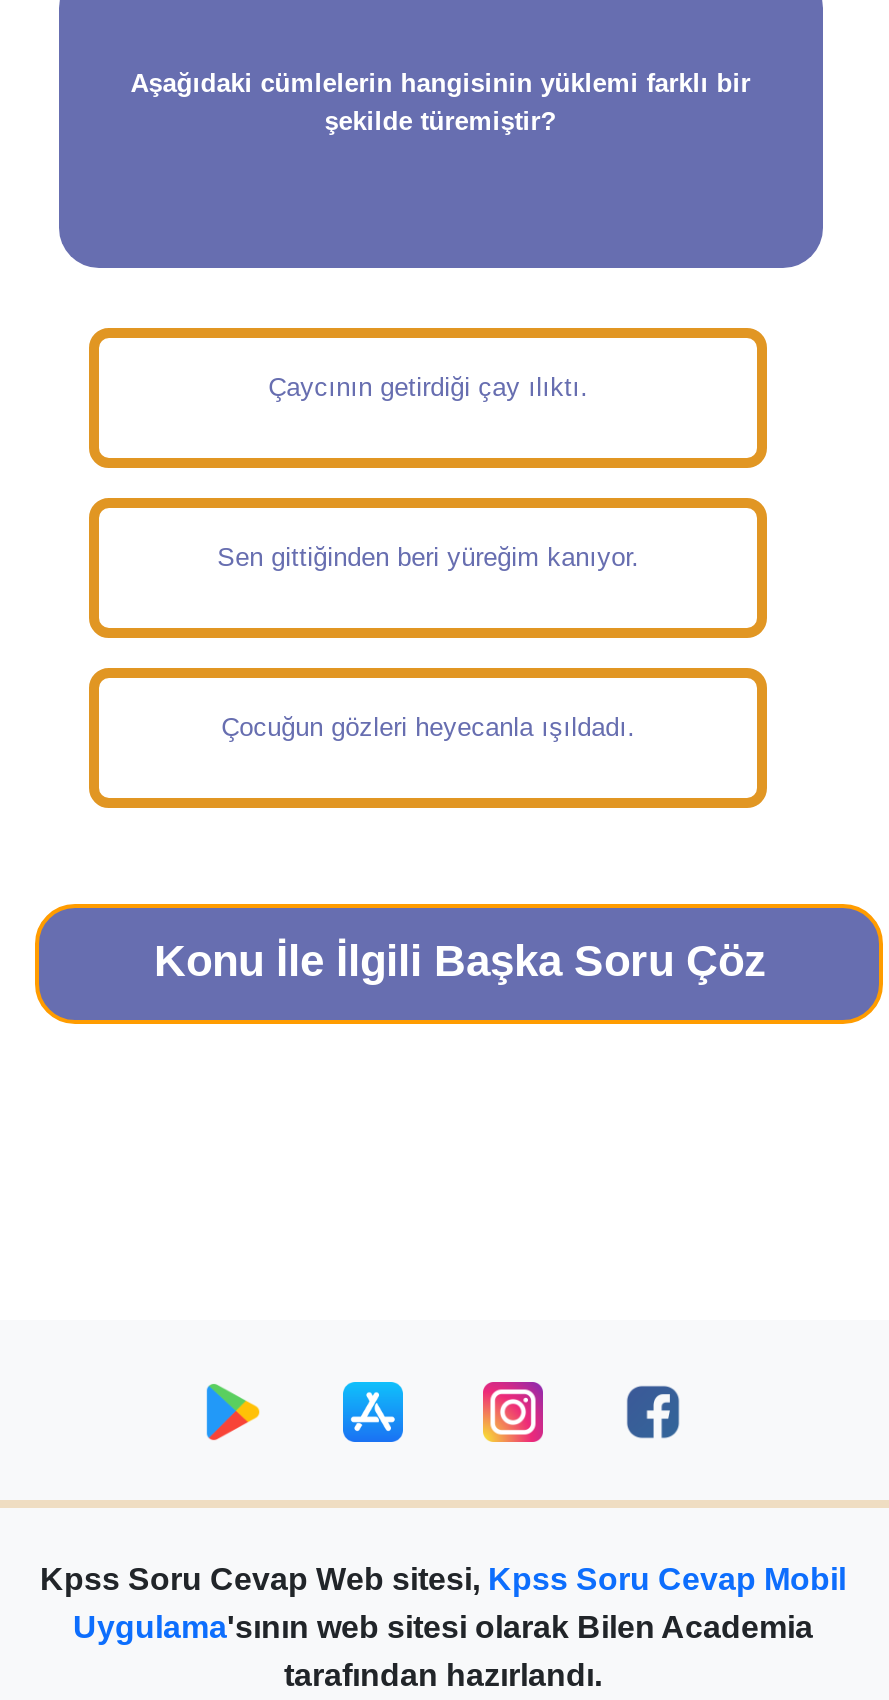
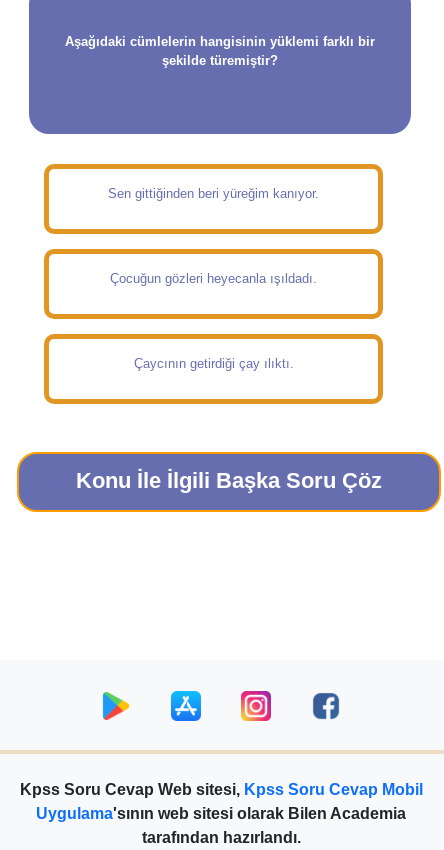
moved down: Çaycının getirdiği çay ılıktı.

moved up: Sen gittiğinden beri yüreğim kanıyor. | Çocuğun gözleri heyecanla ışıldadı.
